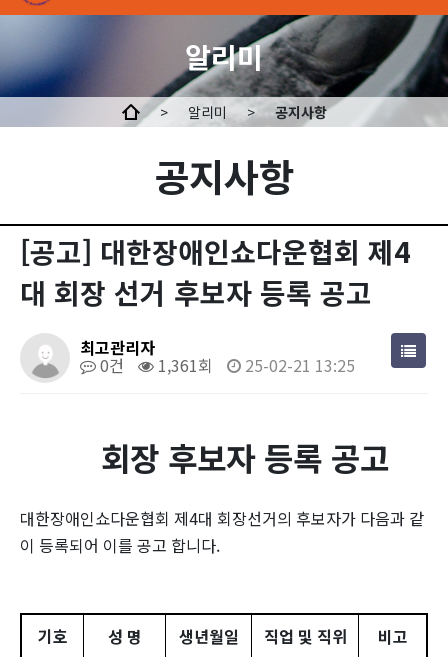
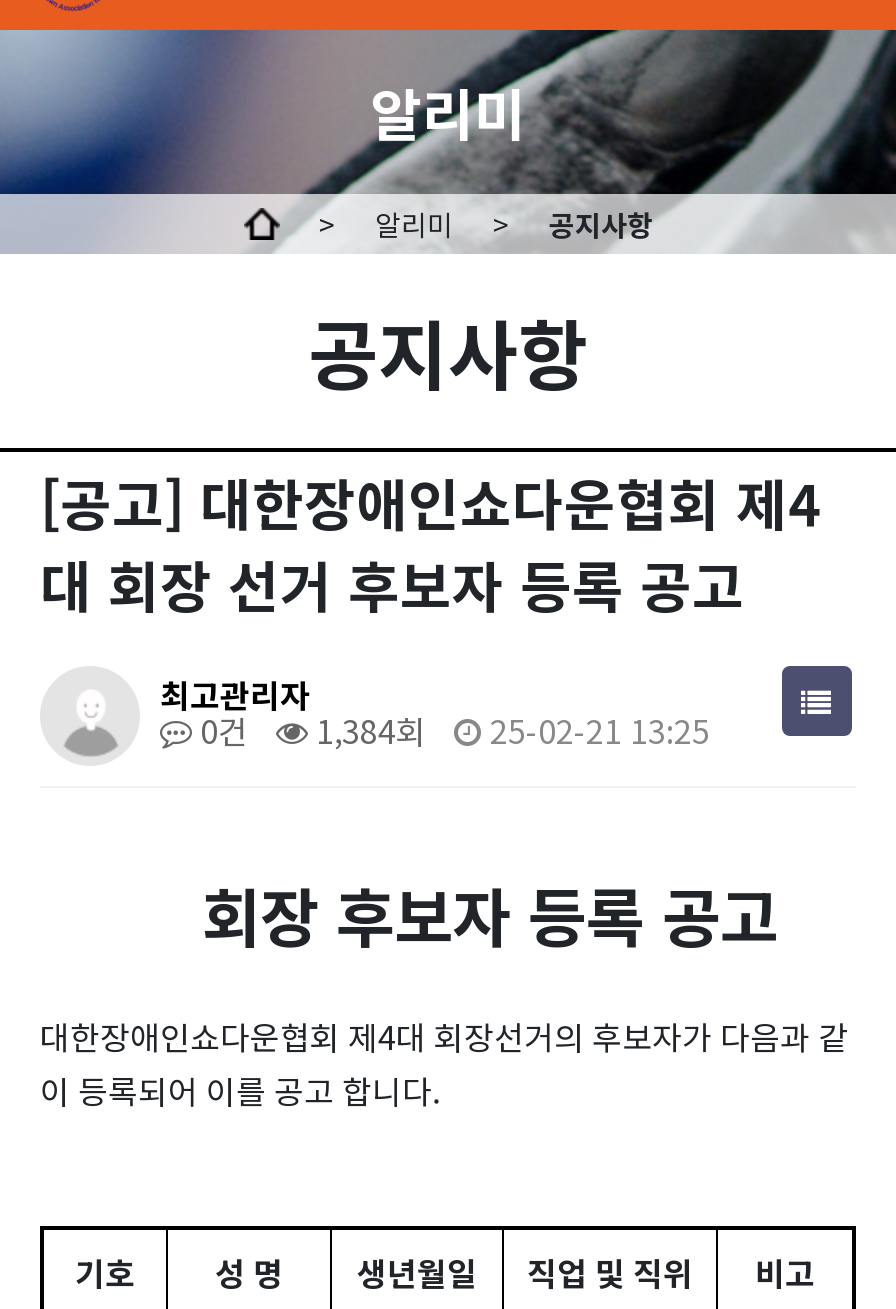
- 0건 1,361회 25-02-21 13:25
+ 0건 1,384회 25-02-21 13:25
